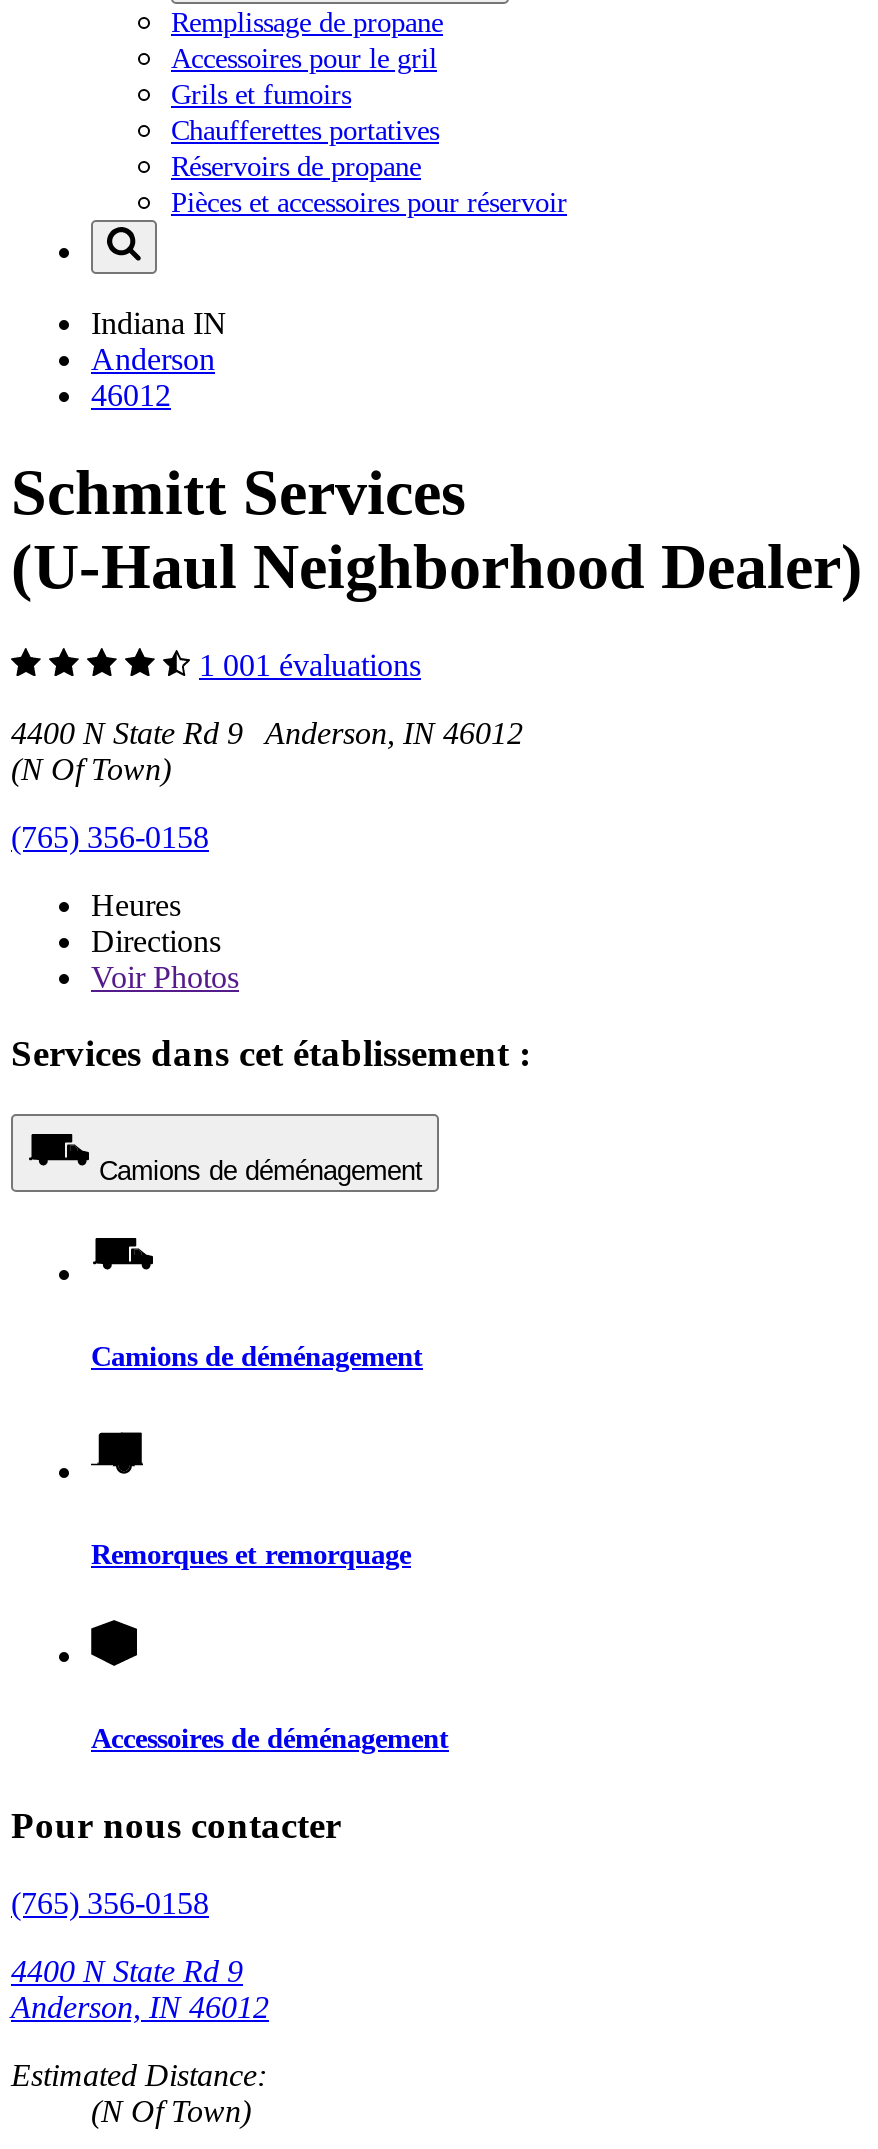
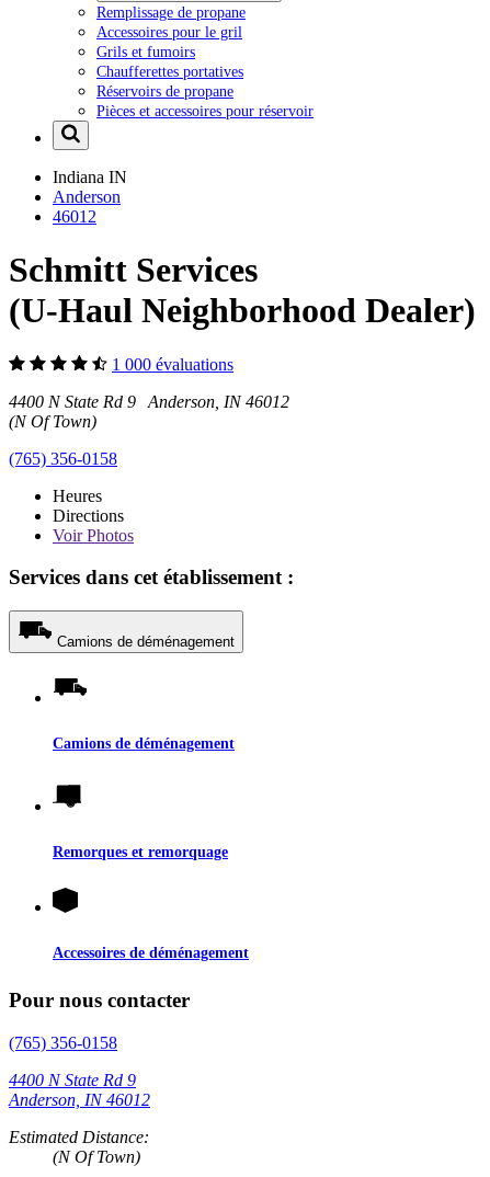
- 1 001 évaluations
+ 1 000 évaluations
